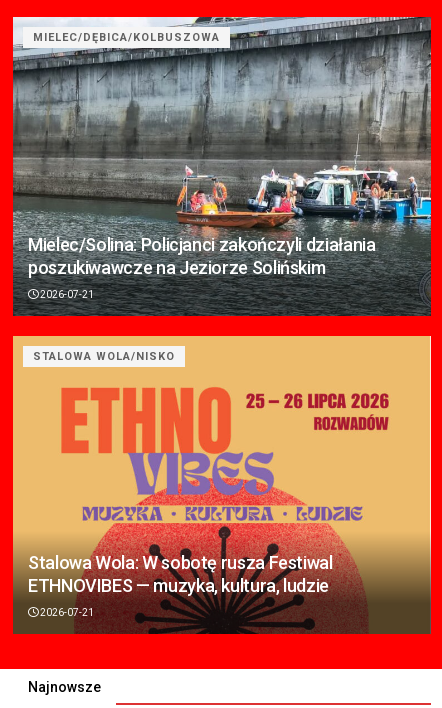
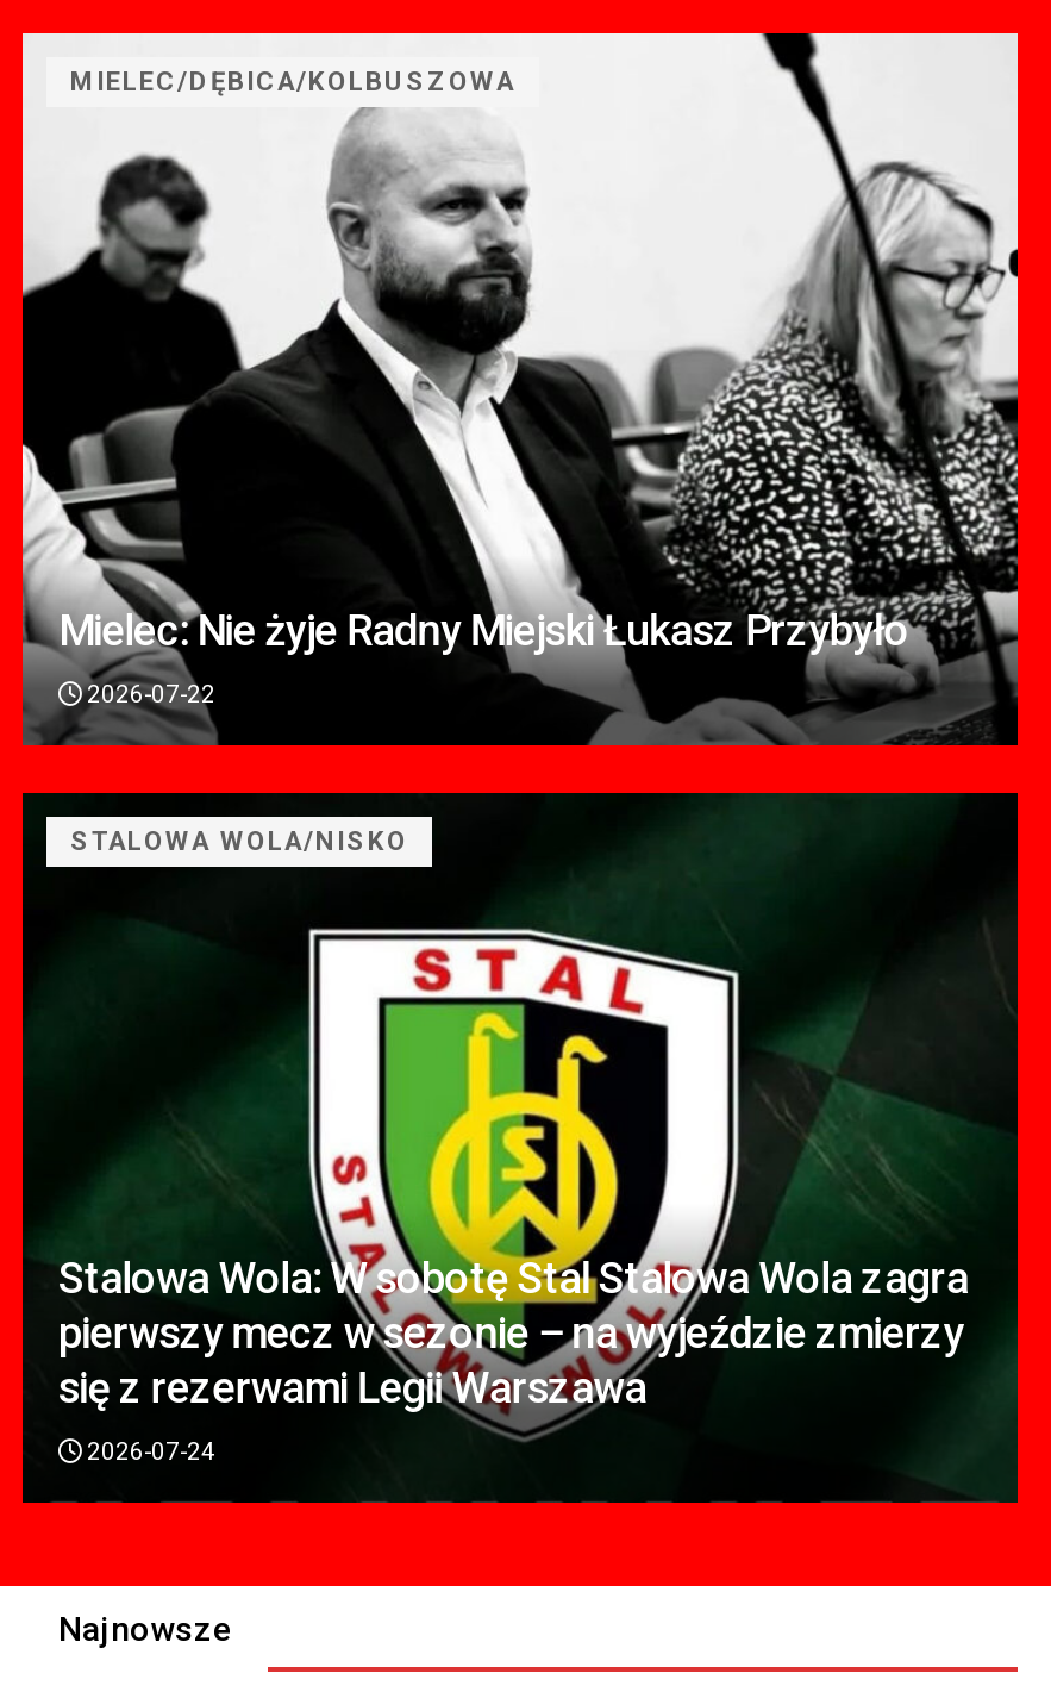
- [image]
- Mielec/Solina: Policjanci zakończyli działania
- poszukiwawcze na Jeziorze Solińskim
+ [image]
+ Mielec: Nie żyje Radny Miejski Łukasz Przybyło

- 2026-07-21
+ 2026-07-22

- [image]
- Stalowa Wola: W sobotę rusza Festiwal
- ETHNOVIBES — muzyka, kultura, ludzie
+ [image]
+ Stalowa Wola: W sobotę Stal Stalowa Wola zagra
+ pierwszy mecz w sezonie – na wyjeździe zmierzy
+ się z rezerwami Legii Warszawa

- 2026-07-21
+ 2026-07-24
